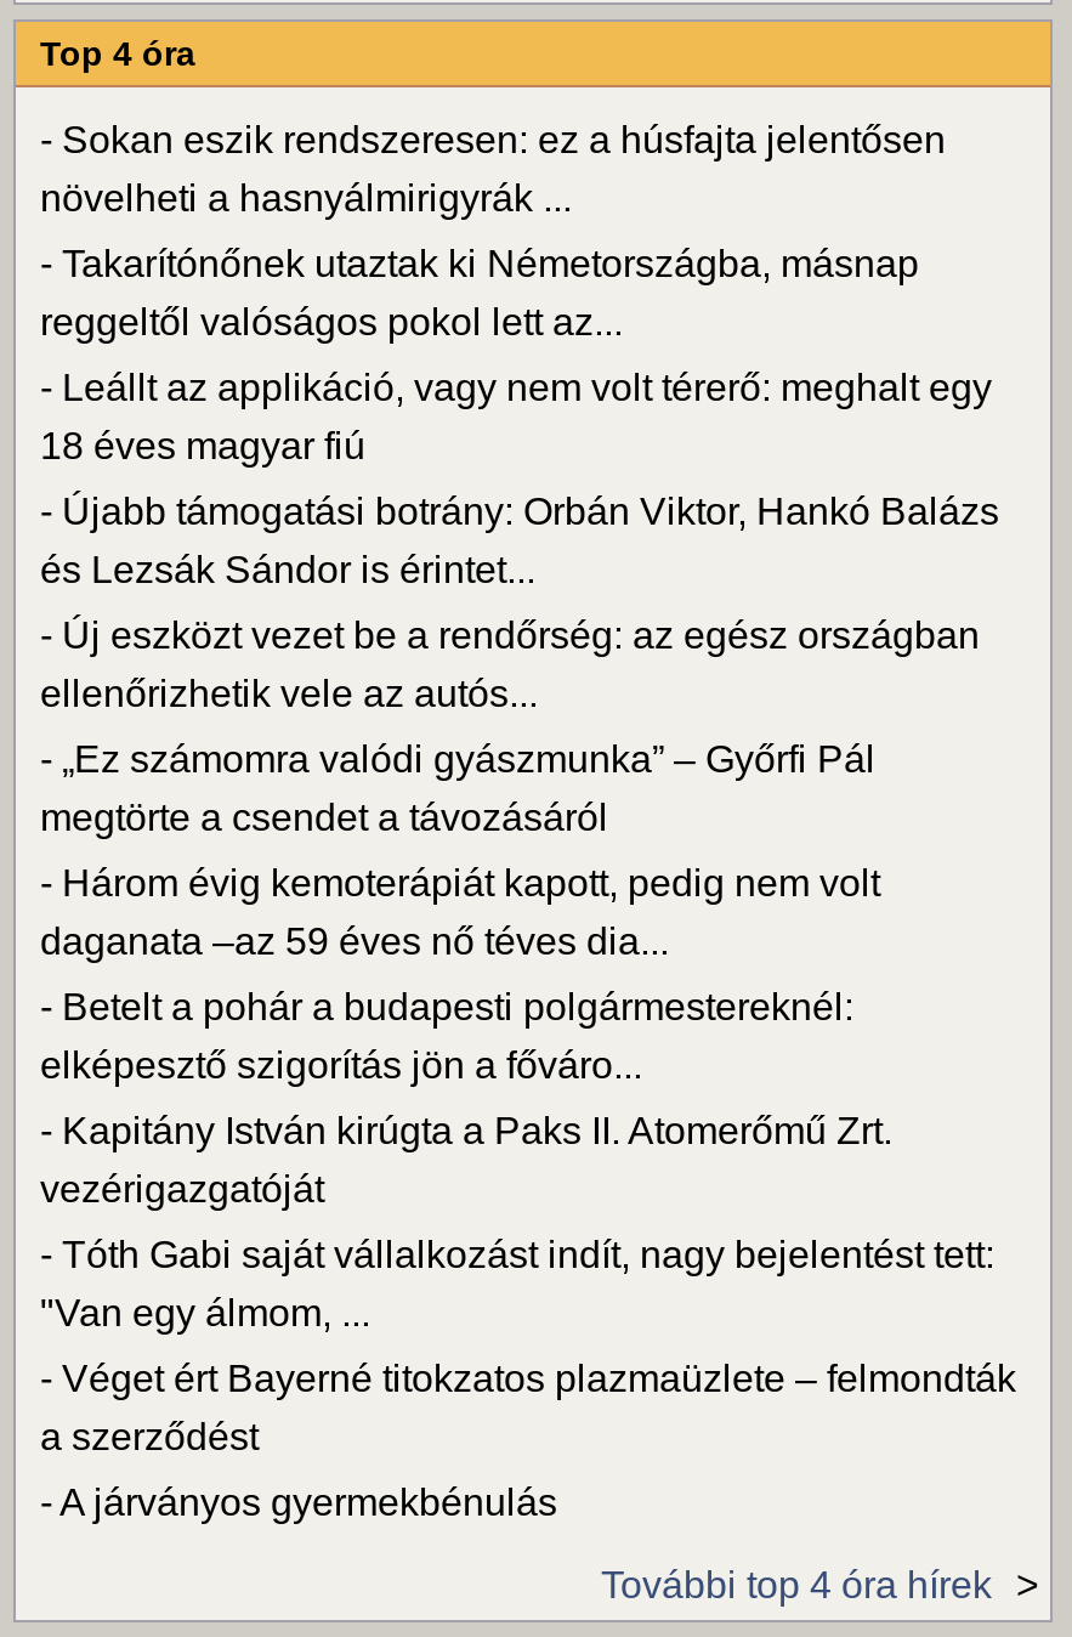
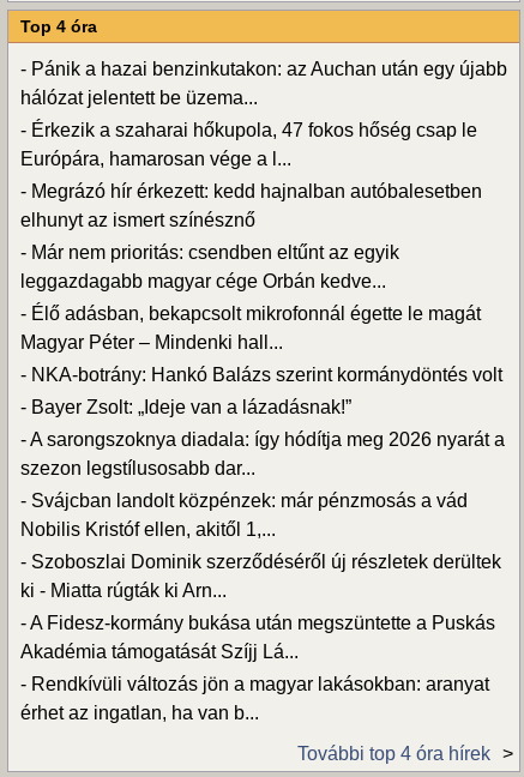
- - Sokan eszik rendszeresen: ez a húsfajta jelentősen
- növelheti a hasnyálmirigyrák ...
+ - Pánik a hazai benzinkutakon: az Auchan után egy újabb
+ hálózat jelentett be üzema...

- - Takarítónőnek utaztak ki Németországba, másnap
- reggeltől valóságos pokol lett az...
+ - Érkezik a szaharai hőkupola, 47 fokos hőség csap le
+ Európára, hamarosan vége a l...

- - Leállt az applikáció, vagy nem volt térerő: meghalt egy
- 18 éves magyar fiú
+ - Megrázó hír érkezett: kedd hajnalban autóbalesetben
+ elhunyt az ismert színésznő

- - Újabb támogatási botrány: Orbán Viktor, Hankó Balázs
- és Lezsák Sándor is érintet...
+ - Már nem prioritás: csendben eltűnt az egyik
+ leggazdagabb magyar cége Orbán kedve...

- - Új eszközt vezet be a rendőrség: az egész országban
- ellenőrizhetik vele az autós...
+ - Élő adásban, bekapcsolt mikrofonnál égette le magát
+ Magyar Péter – Mindenki hall...

- - „Ez számomra valódi gyászmunka” – Győrfi Pál
- megtörte a csendet a távozásáról
+ - NKA-botrány: Hankó Balázs szerint kormánydöntés volt

- - Három évig kemoterápiát kapott, pedig nem volt
- daganata –az 59 éves nő téves dia...
+ - Bayer Zsolt: „Ideje van a lázadásnak!”

- - Betelt a pohár a budapesti polgármestereknél:
- elképesztő szigorítás jön a főváro...
+ - A sarongszoknya diadala: így hódítja meg 2026 nyarát a
+ szezon legstílusosabb dar...

- - Kapitány István kirúgta a Paks II. Atomerőmű Zrt.
- vezérigazgatóját
+ - Svájcban landolt közpénzek: már pénzmosás a vád
+ Nobilis Kristóf ellen, akitől 1,...

- - Tóth Gabi saját vállalkozást indít, nagy bejelentést tett:
- "Van egy álmom, ...
+ - Szoboszlai Dominik szerződéséről új részletek derültek
+ ki - Miatta rúgták ki Arn...

- - Véget ért Bayerné titokzatos plazmaüzlete – felmondták
- a szerződést
+ - A Fidesz-kormány bukása után megszüntette a Puskás
+ Akadémia támogatását Szíjj Lá...

- - A járványos gyermekbénulás
+ - Rendkívüli változás jön a magyar lakásokban: aranyat
+ érhet az ingatlan, ha van b...
